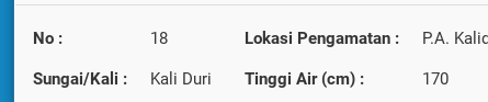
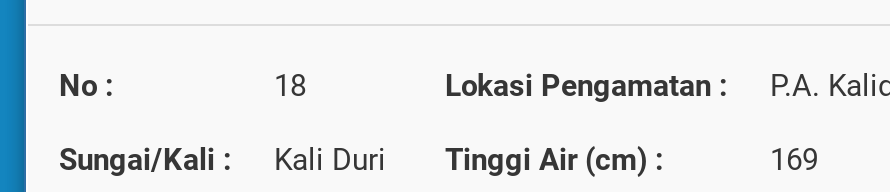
- 170
+ 169
